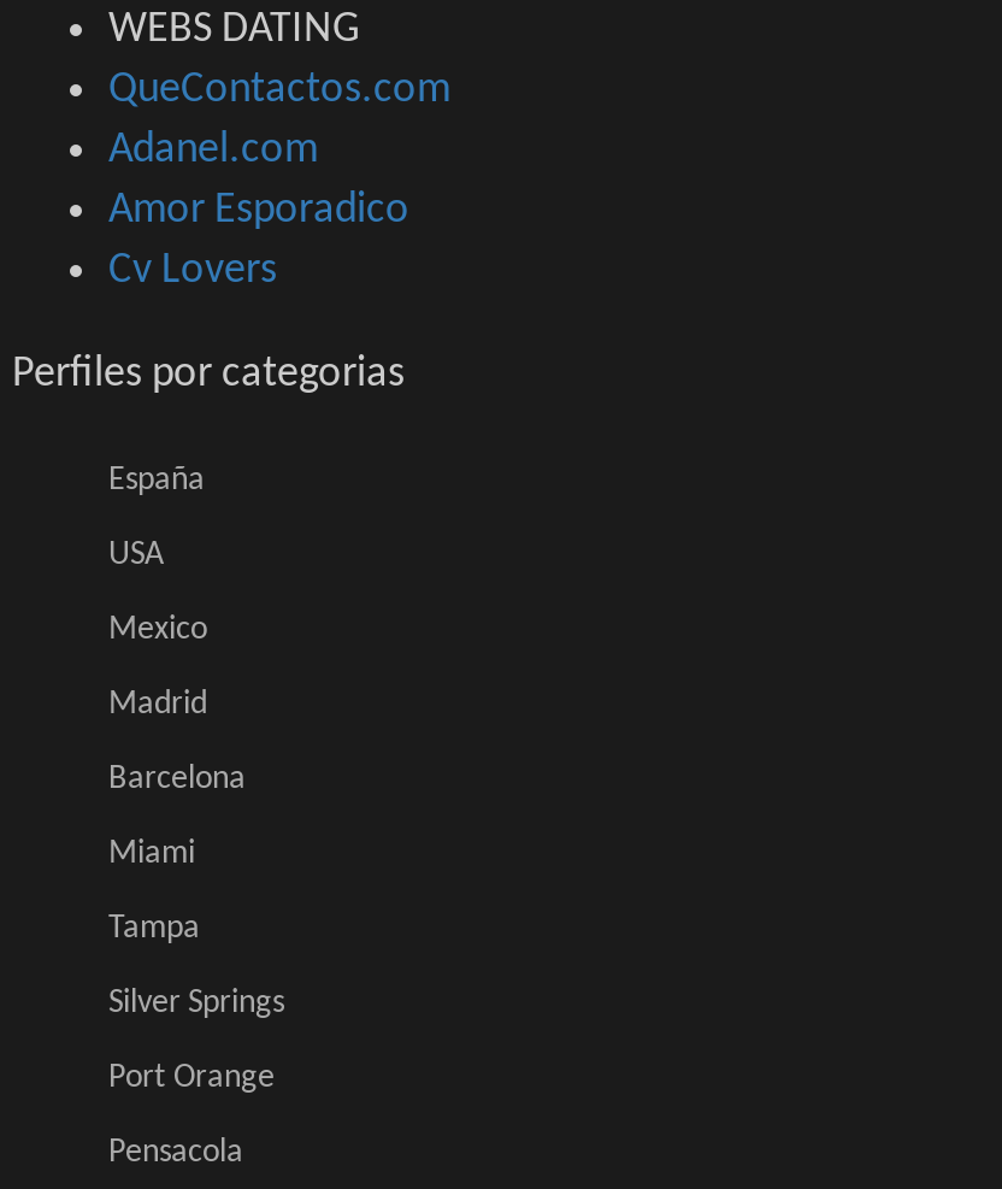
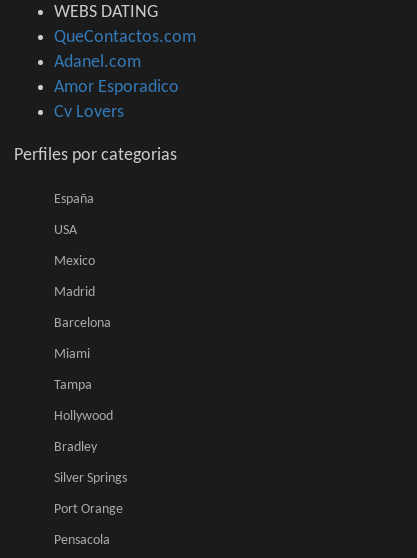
+ Hollywood
+ Bradley
